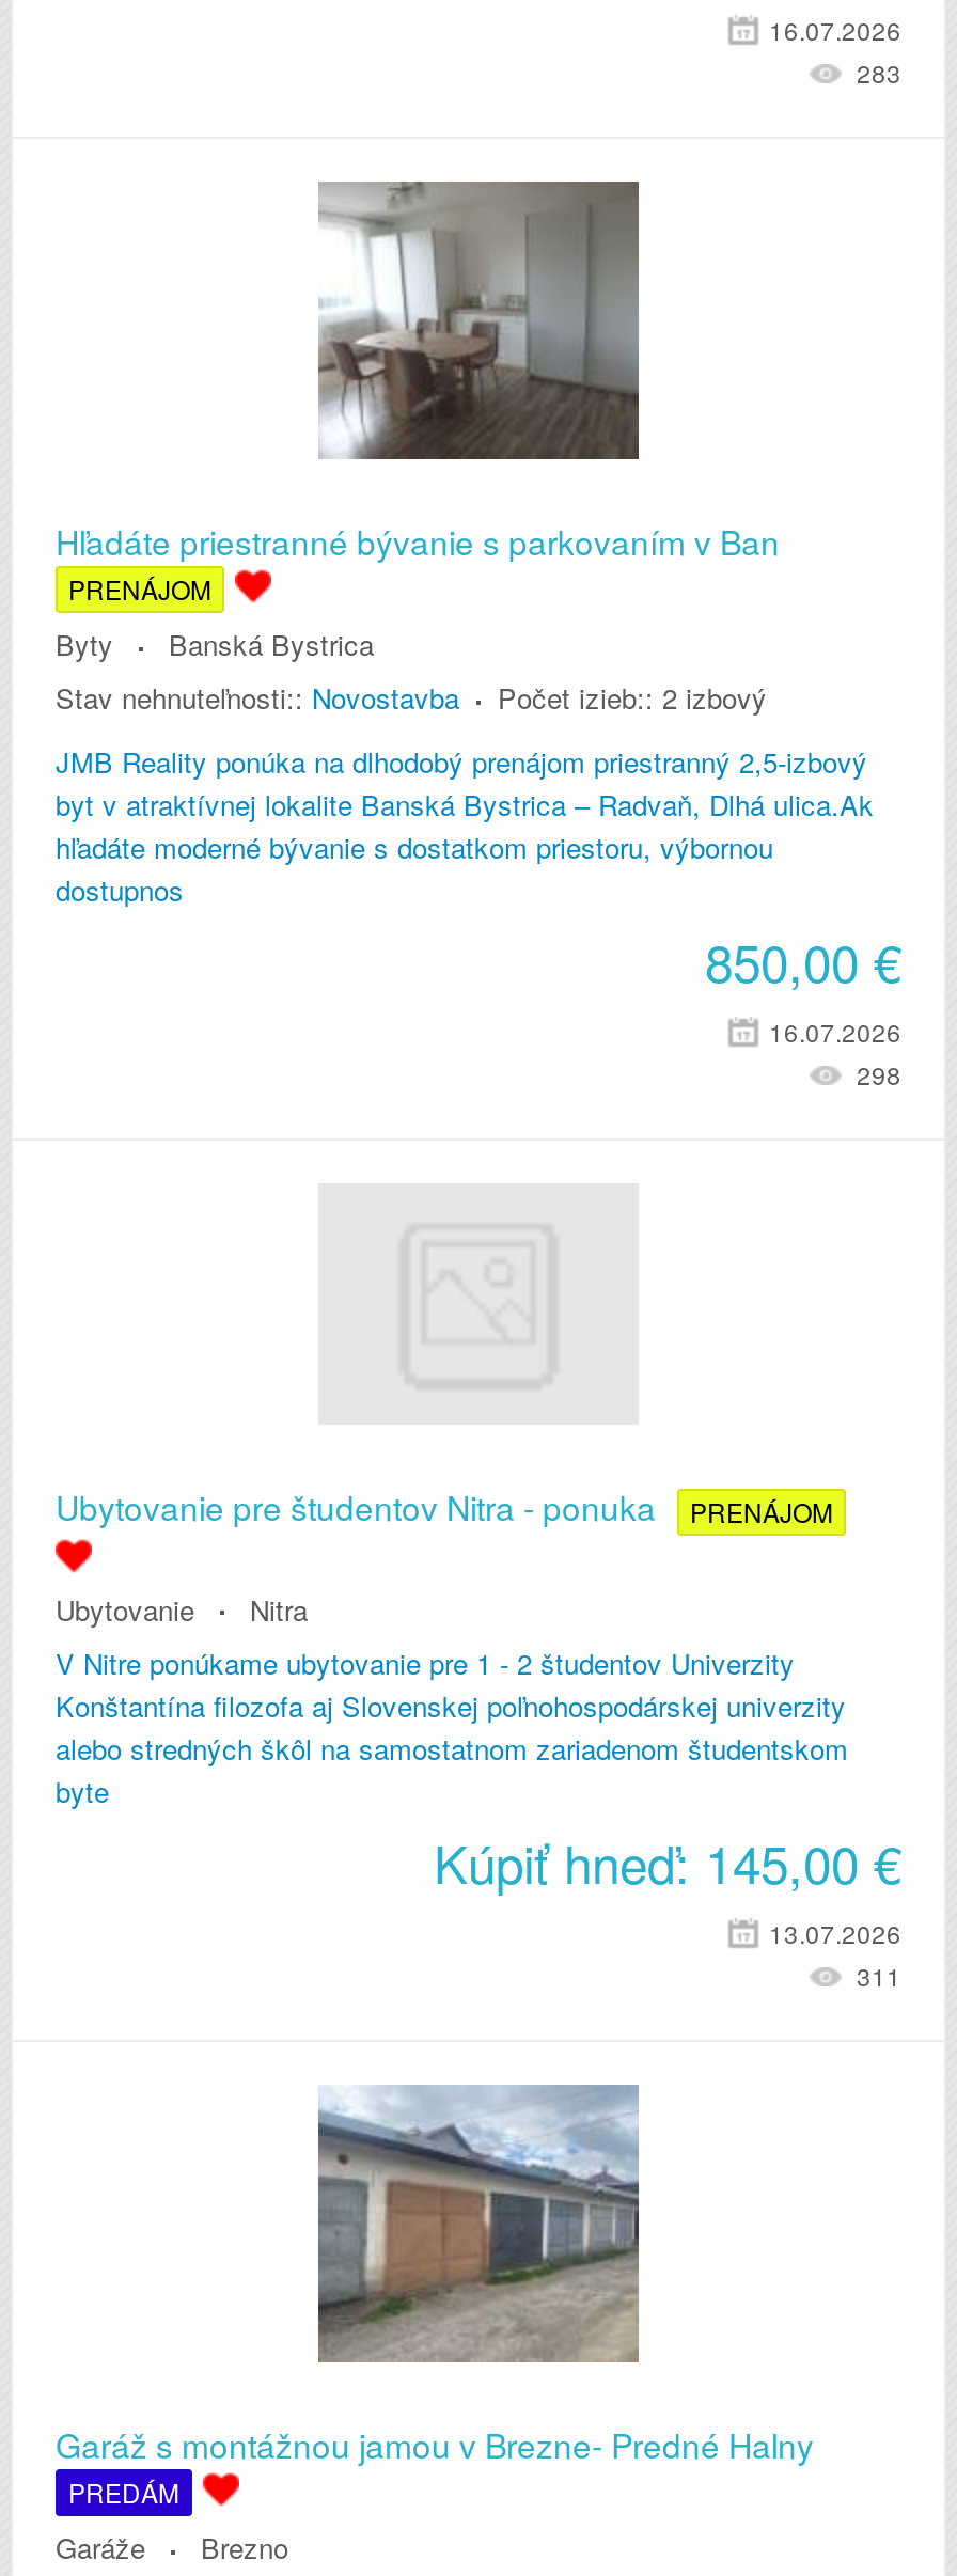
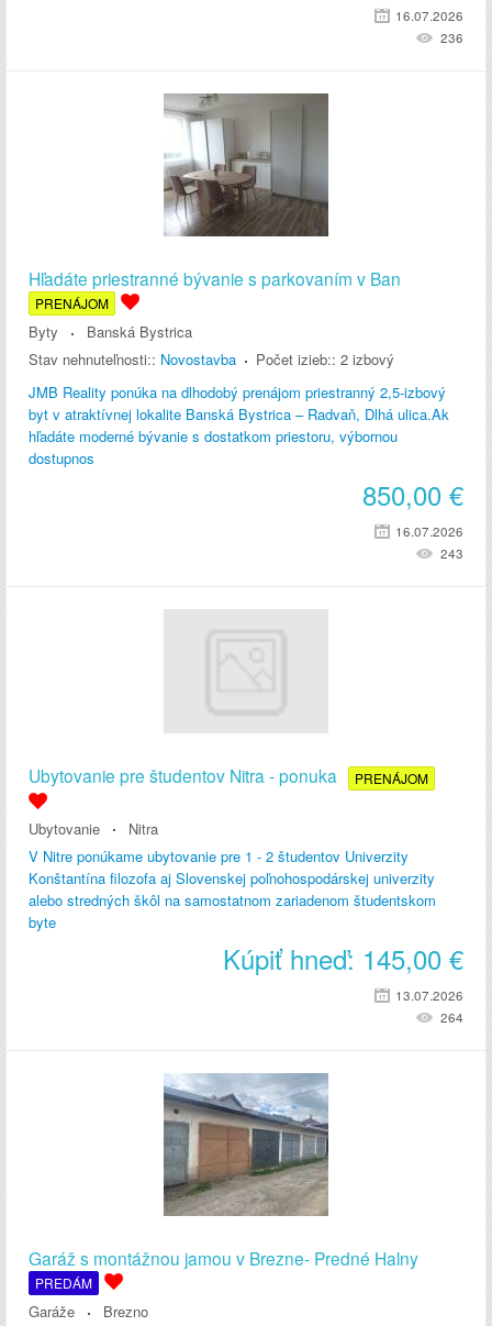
- 283
+ 236

- 298
+ 243

- 311
+ 264
